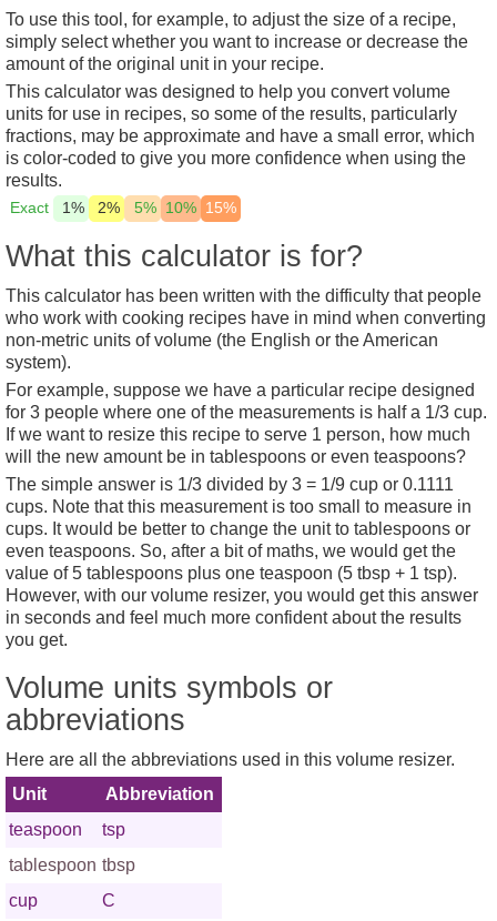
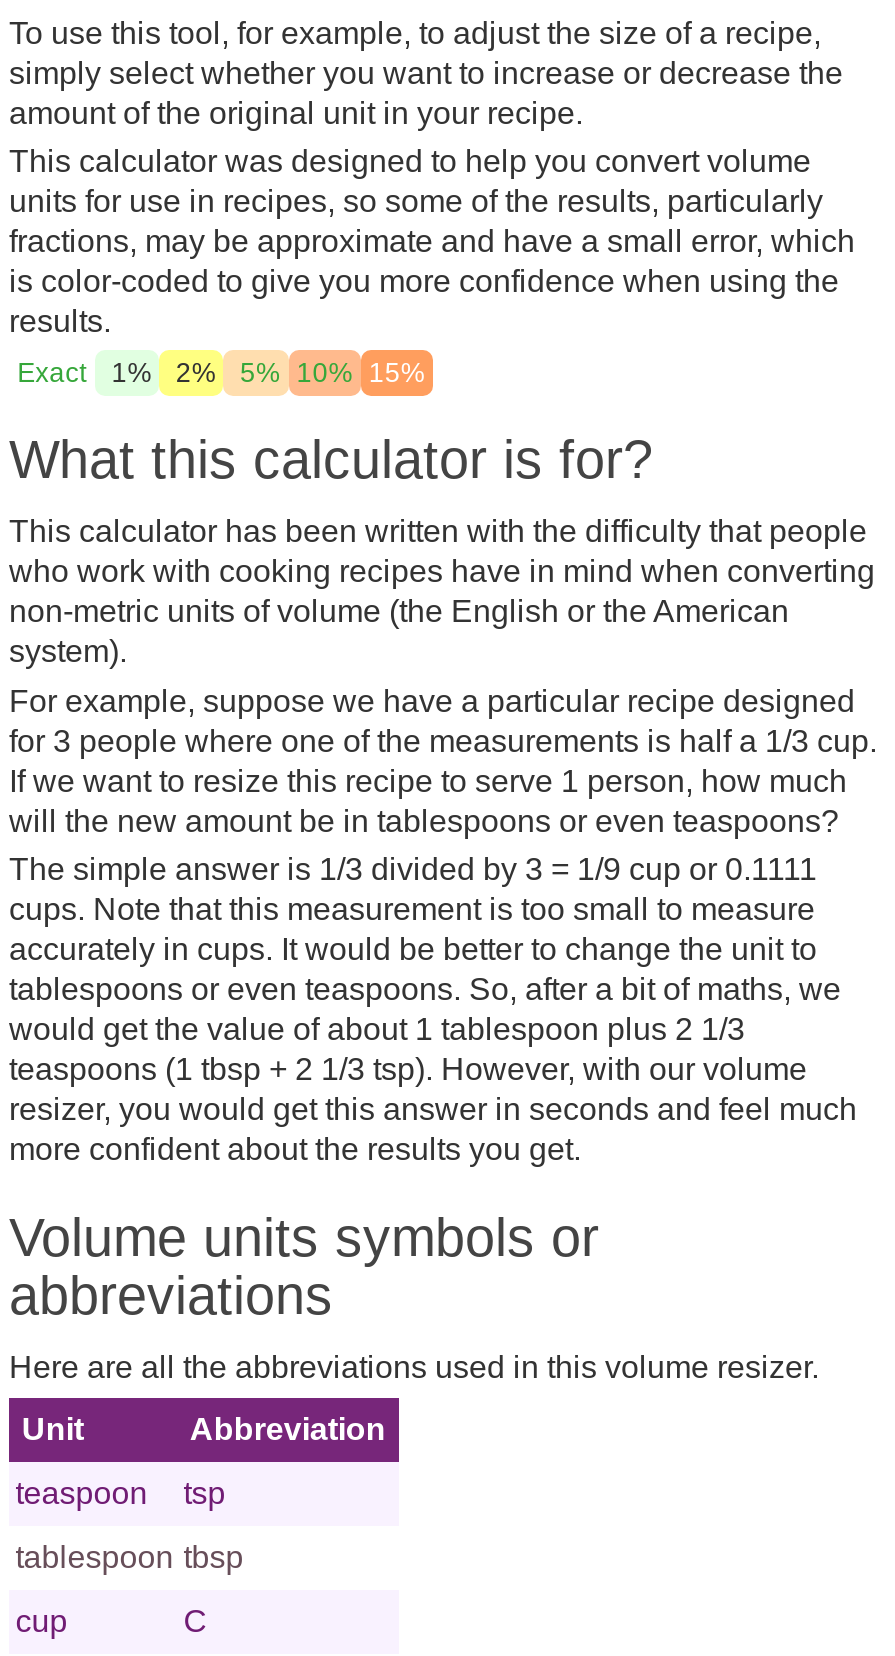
- cups. Note that this measurement is too small to measure in
- cups. It would be better to change the unit to tablespoons or
- even teaspoons. So, after a bit of maths, we would get the
- value of 5 tablespoons plus one teaspoon (5 tbsp + 1 tsp).
- However, with our volume resizer, you would get this answer
- in seconds and feel much more confident about the results
- you get.
+ cups. Note that this measurement is too small to measure
+ accurately in cups. It would be better to change the unit to
+ tablespoons or even teaspoons. So, after a bit of maths, we
+ would get the value of about 1 tablespoon plus 2 1/3
+ teaspoons (1 tbsp + 2 1/3 tsp). However, with our volume
+ resizer, you would get this answer in seconds and feel much
+ more confident about the results you get.
